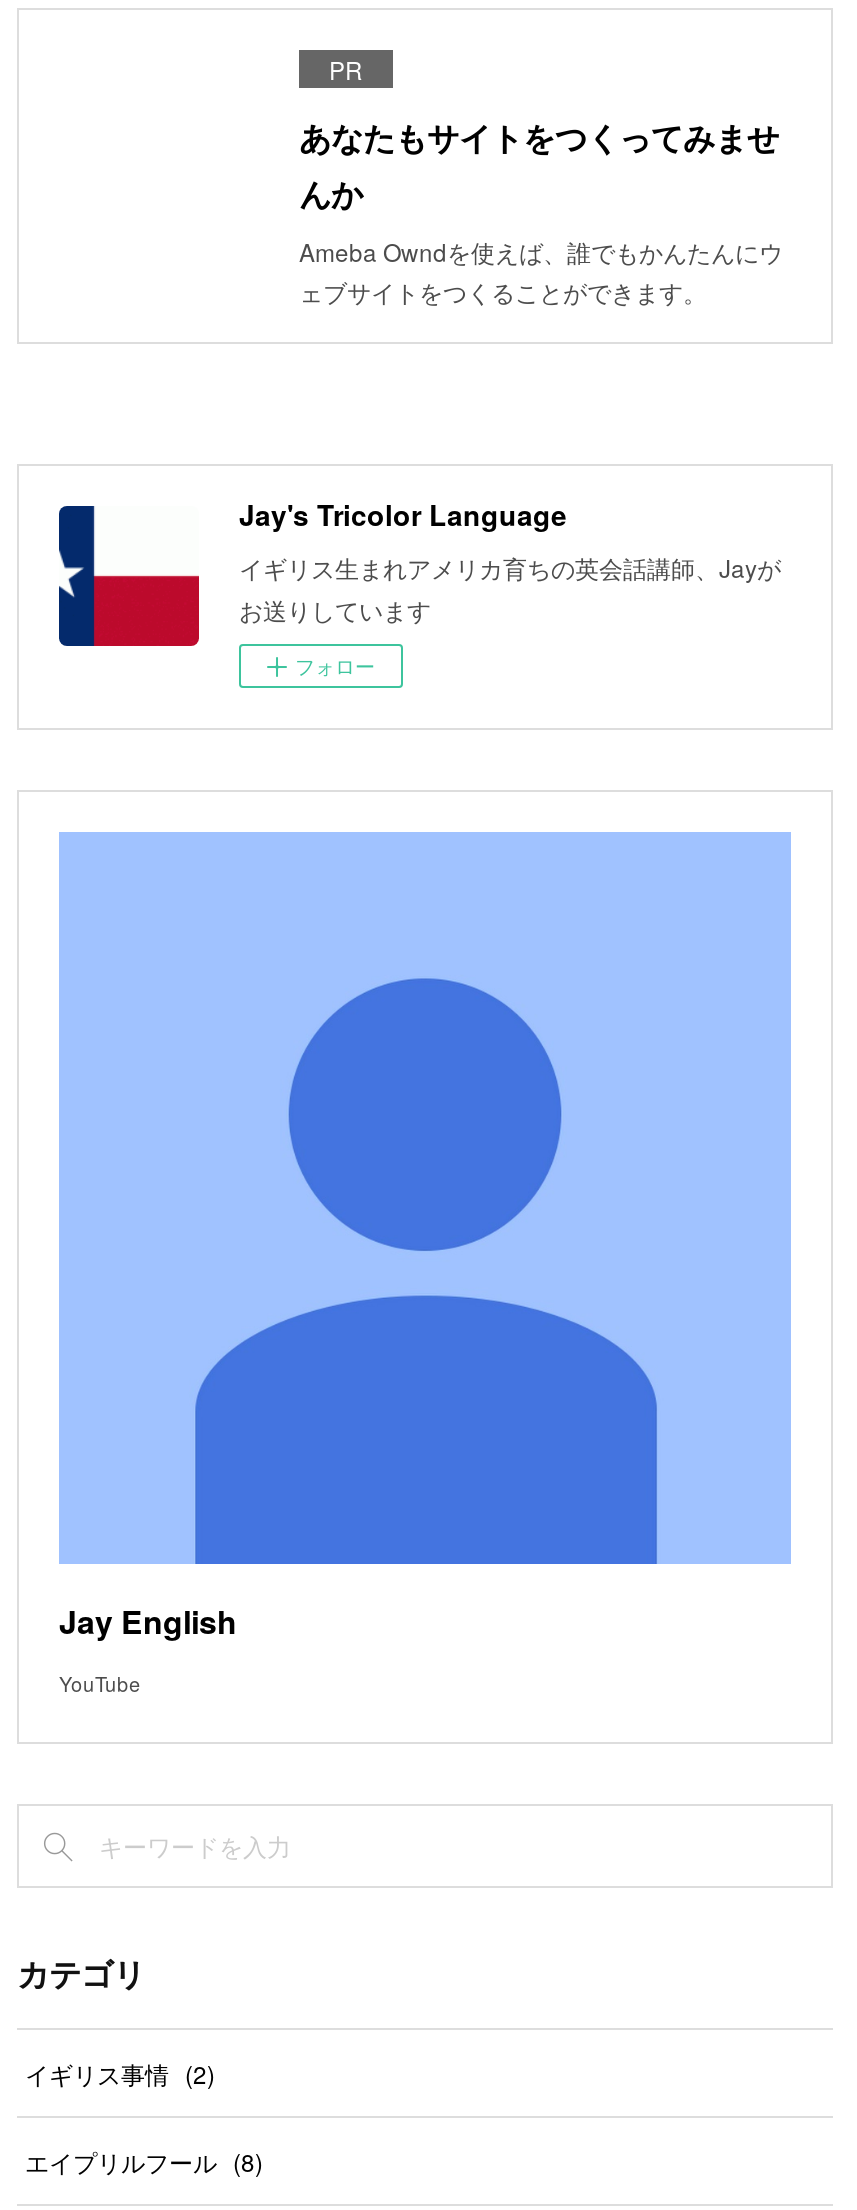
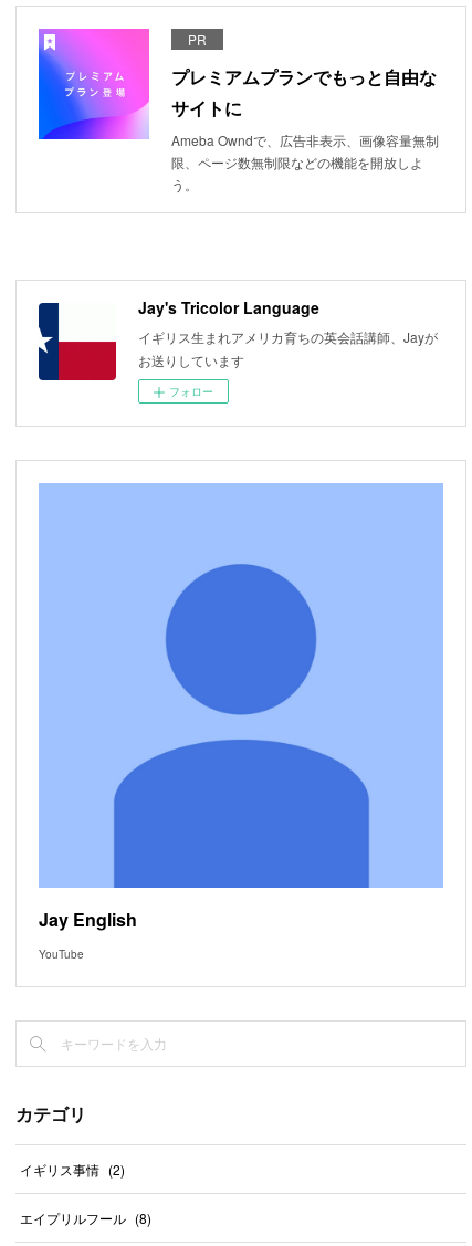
+ [image]

- あなたもサイトをつくってみませ
- んか
- Ameba Owndを使えば、誰でもかんたんにウ
- ェブサイトをつくることができます。
+ プレミアムプランでもっと自由な
+ サイトに
+ Ameba Owndで、広告非表示、画像容量無制
+ 限、ページ数無制限などの機能を開放しよ
+ う。
